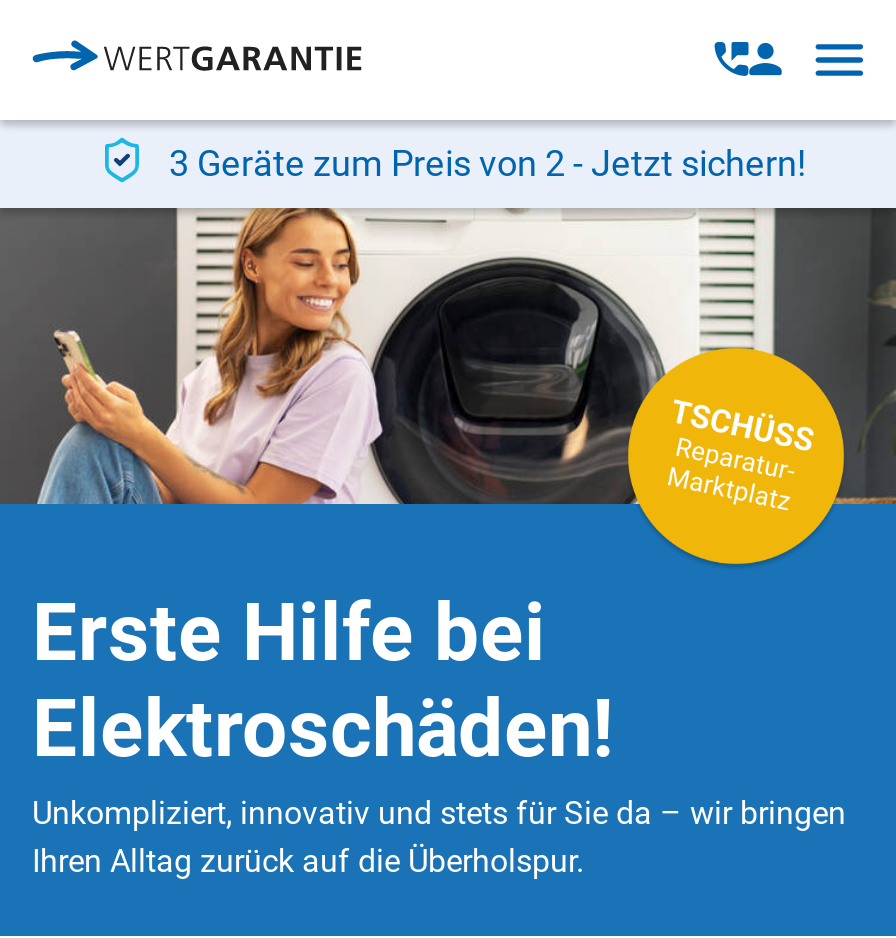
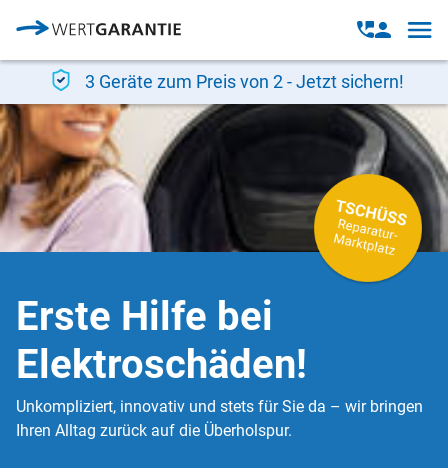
- [image]
+ [image]
